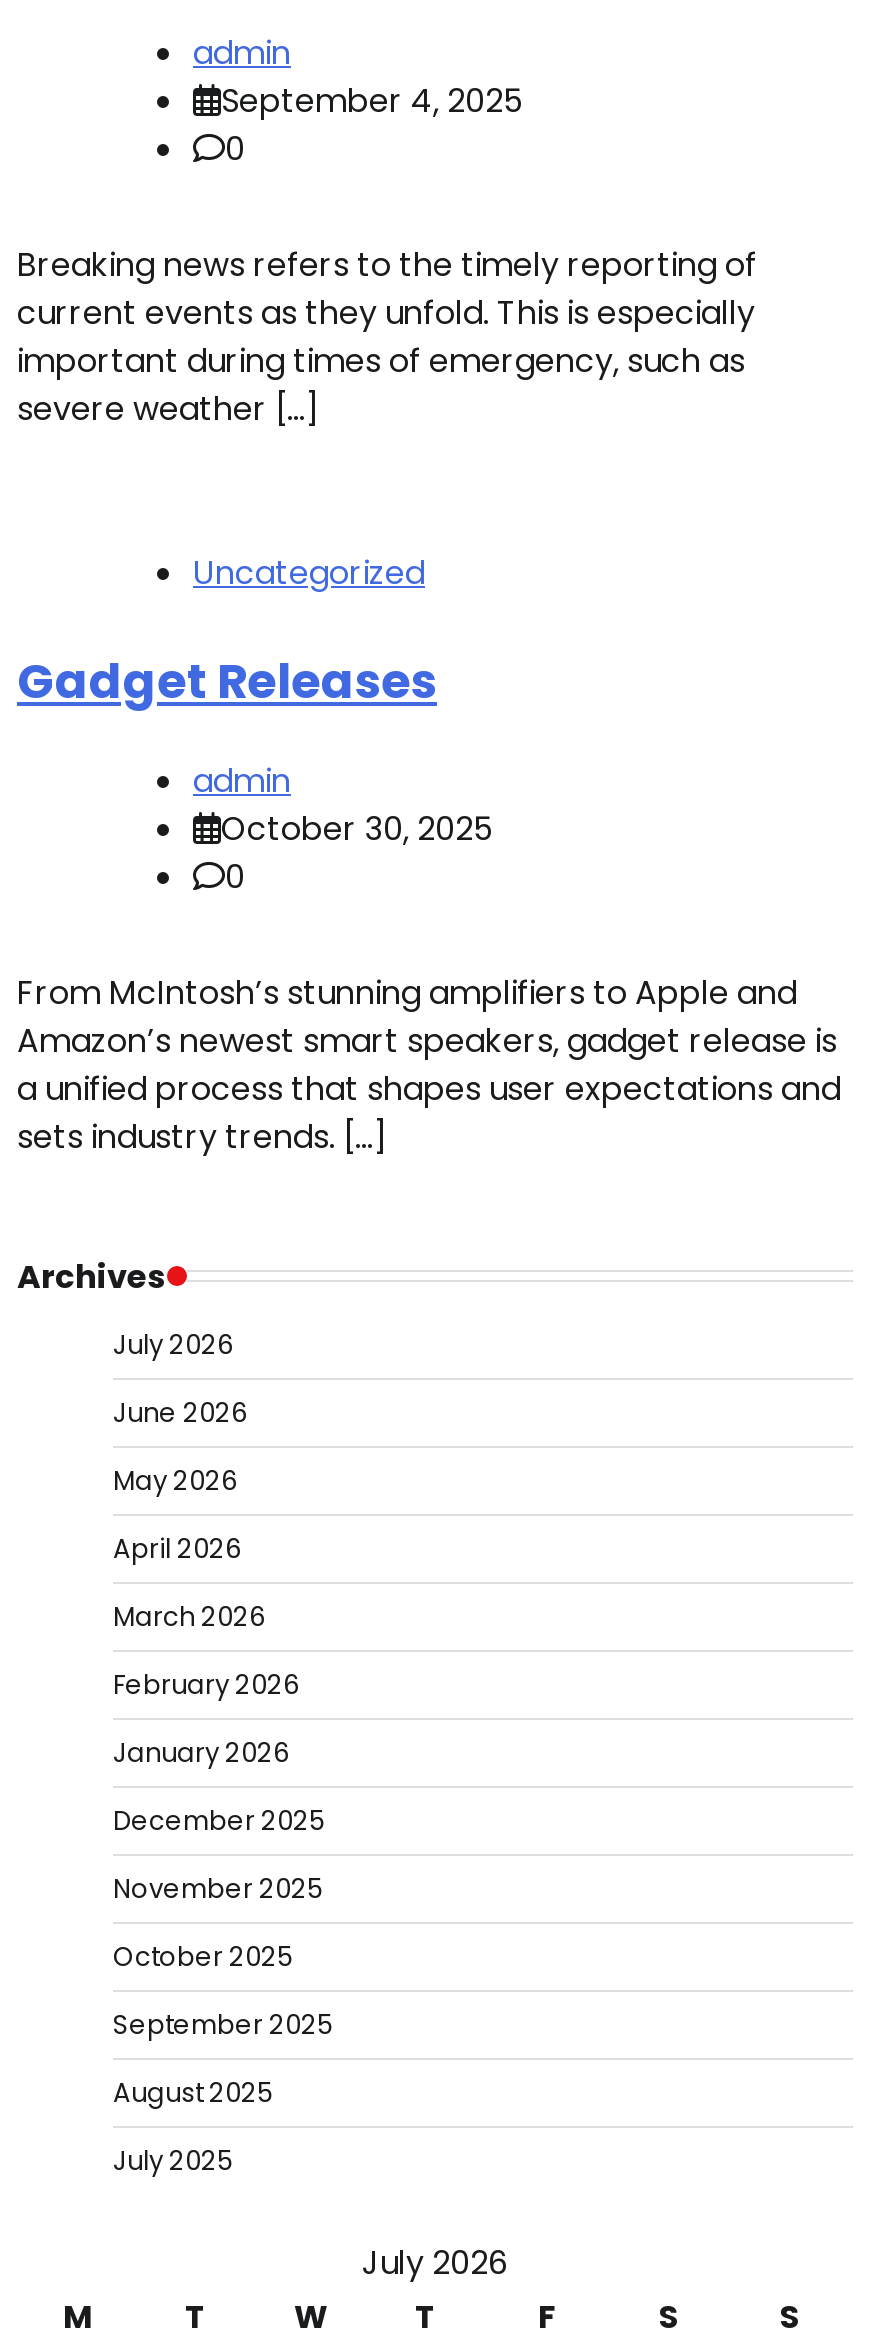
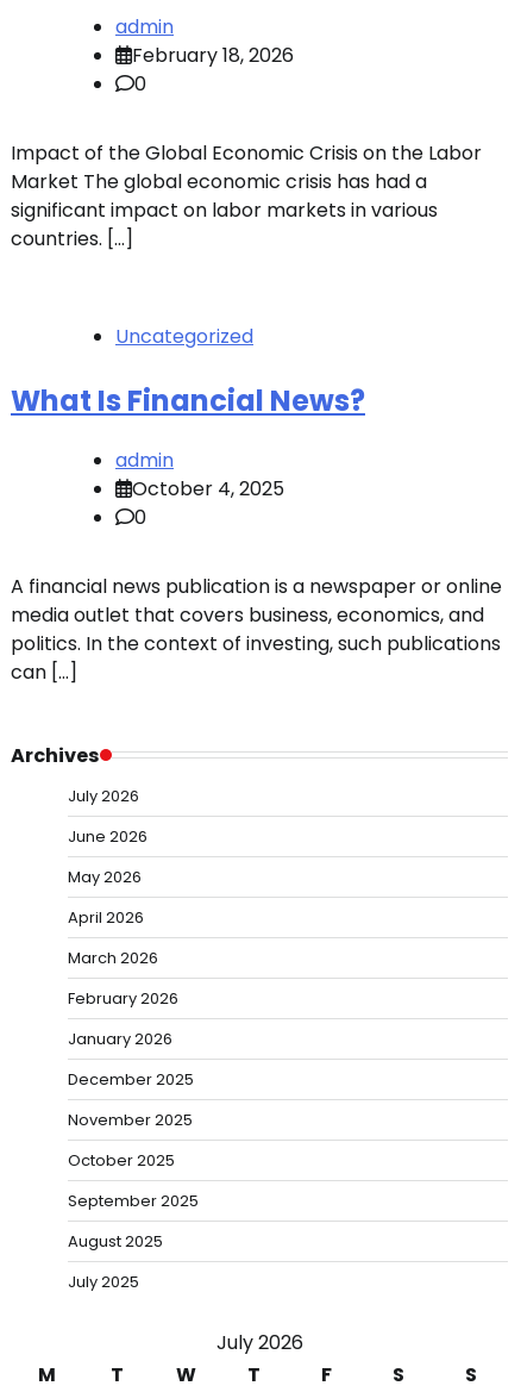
- September 4, 2025
+ February 18, 2026

- Breaking news refers to the timely reporting of
- current events as they unfold. This is especially
- important during times of emergency, such as
- severe weather […]
+ Impact of the Global Economic Crisis on the Labor
+ Market The global economic crisis has had a
+ significant impact on labor markets in various
+ countries. […]

- Gadget Releases
+ What Is Financial News?

- October 30, 2025
+ October 4, 2025

- From McIntosh’s stunning amplifiers to Apple and
- Amazon’s newest smart speakers, gadget release is
- a unified process that shapes user expectations and
- sets industry trends. […]
+ A financial news publication is a newspaper or online
+ media outlet that covers business, economics, and
+ politics. In the context of investing, such publications
+ can […]
